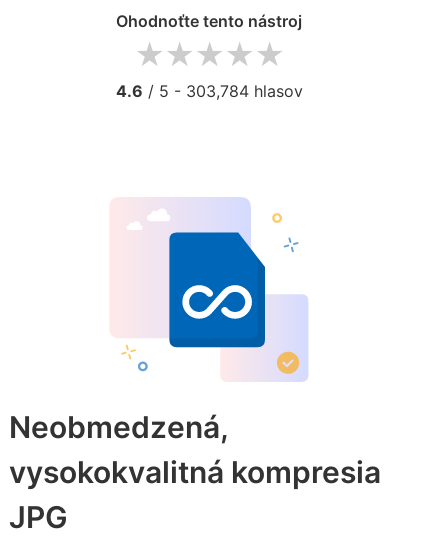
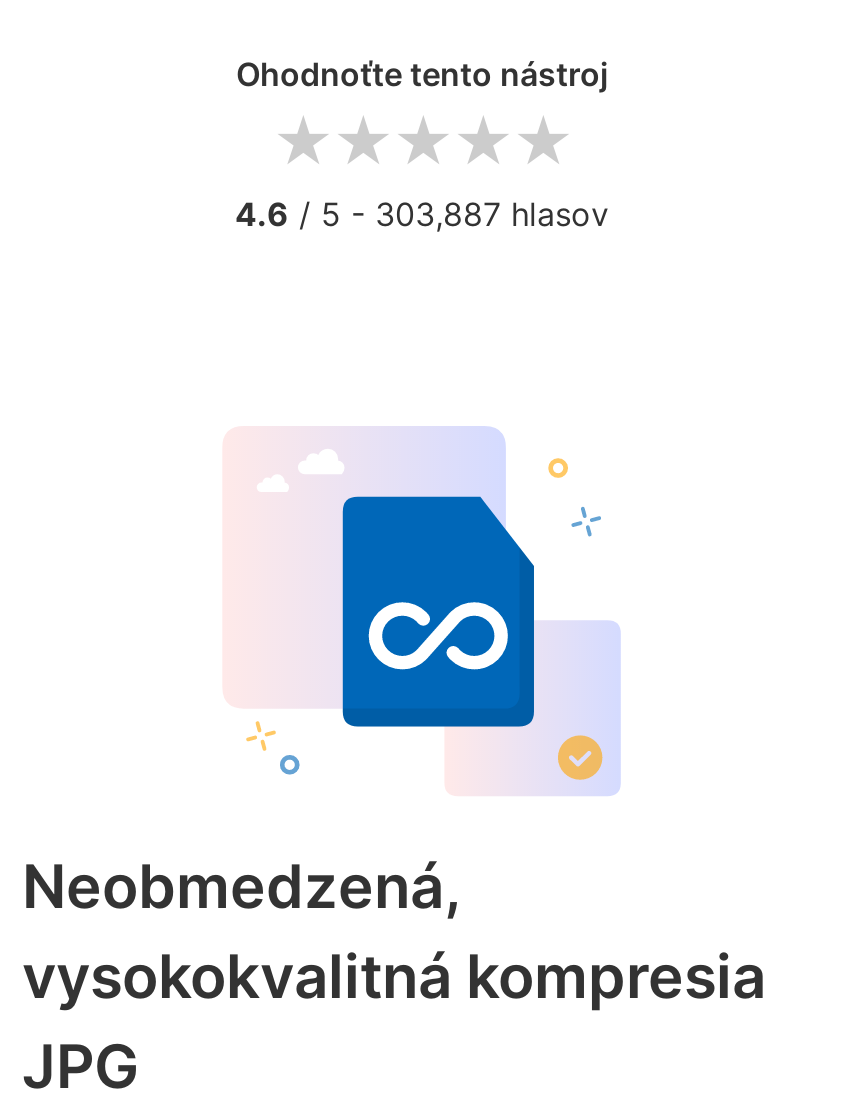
- 4.6 / 5 - 303,784 hlasov
+ 4.6 / 5 - 303,887 hlasov
